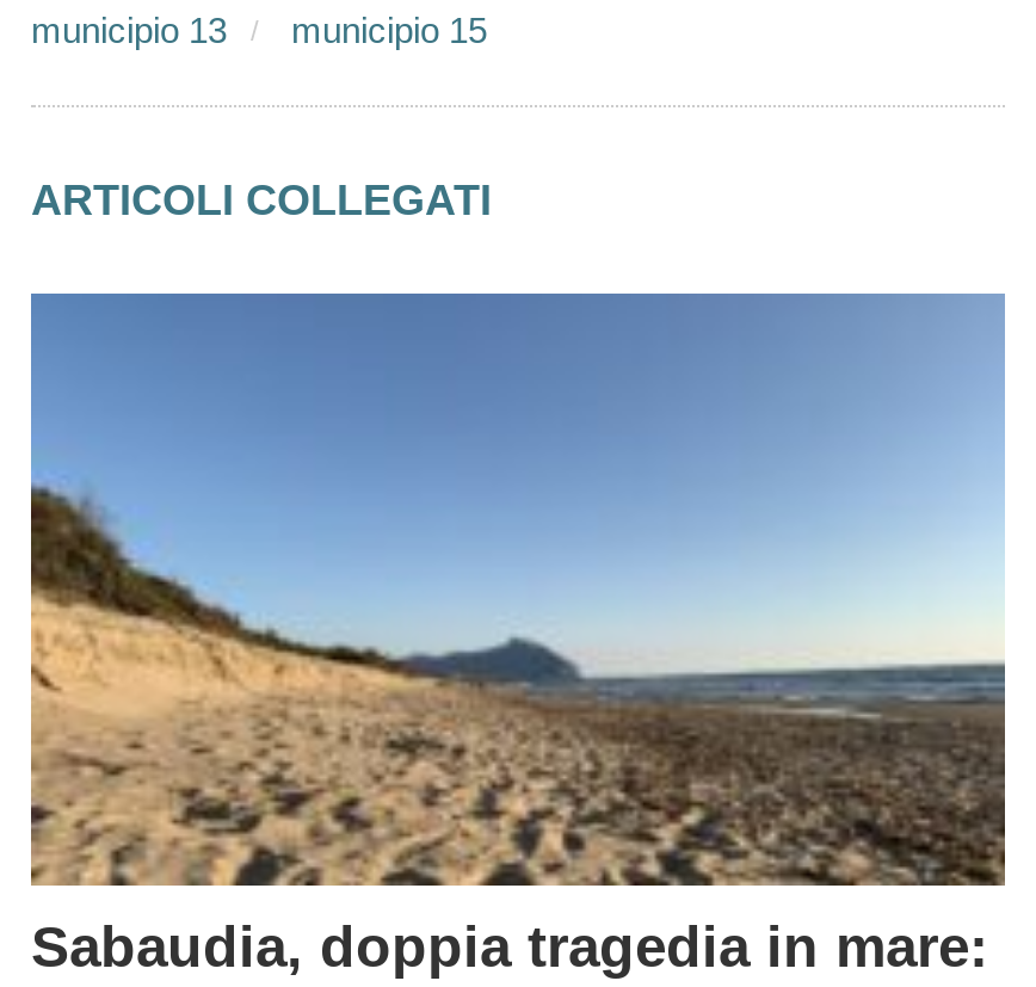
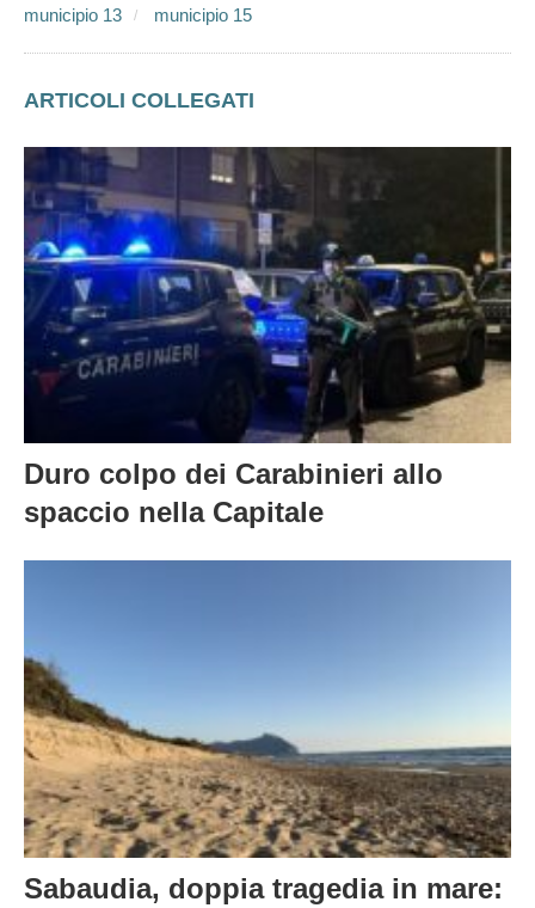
+ [image]
+ Duro colpo dei Carabinieri allo
+ spaccio nella Capitale
